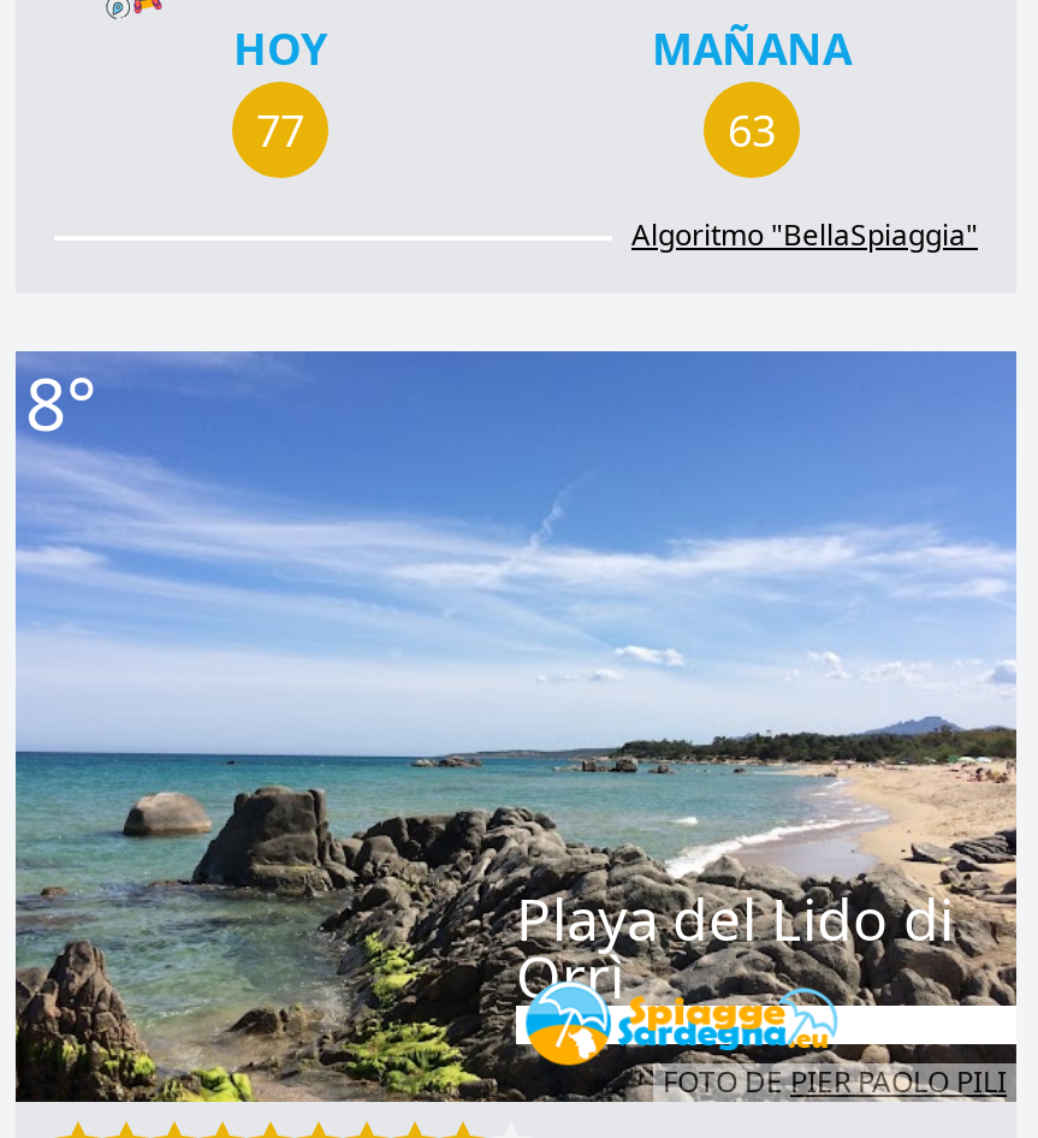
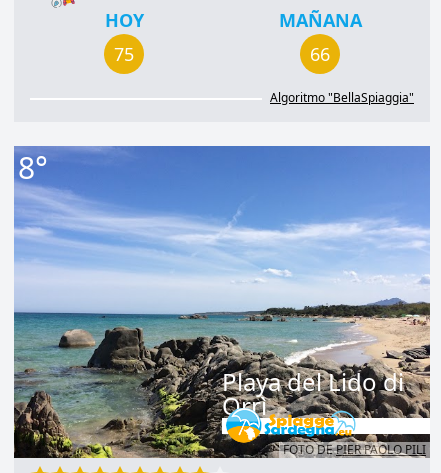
- 77
+ 75

- 63
+ 66
